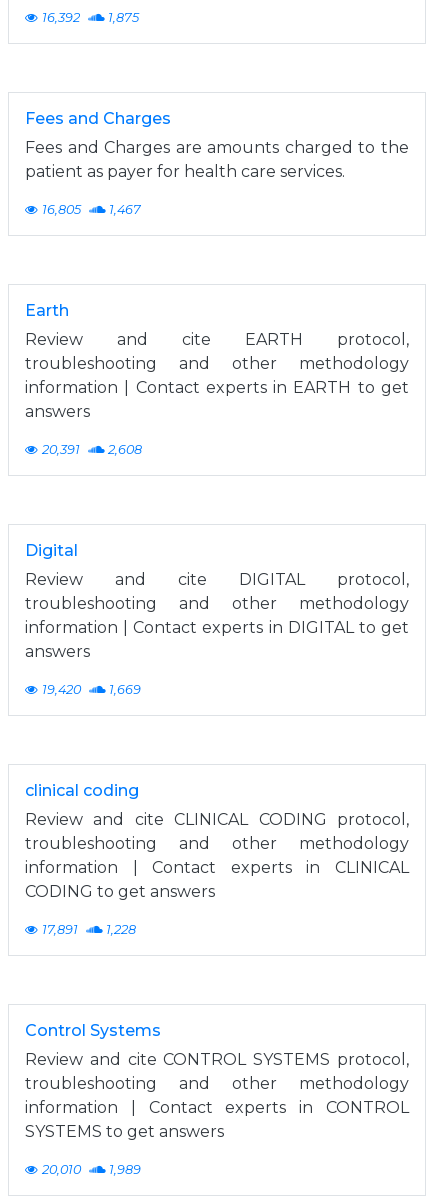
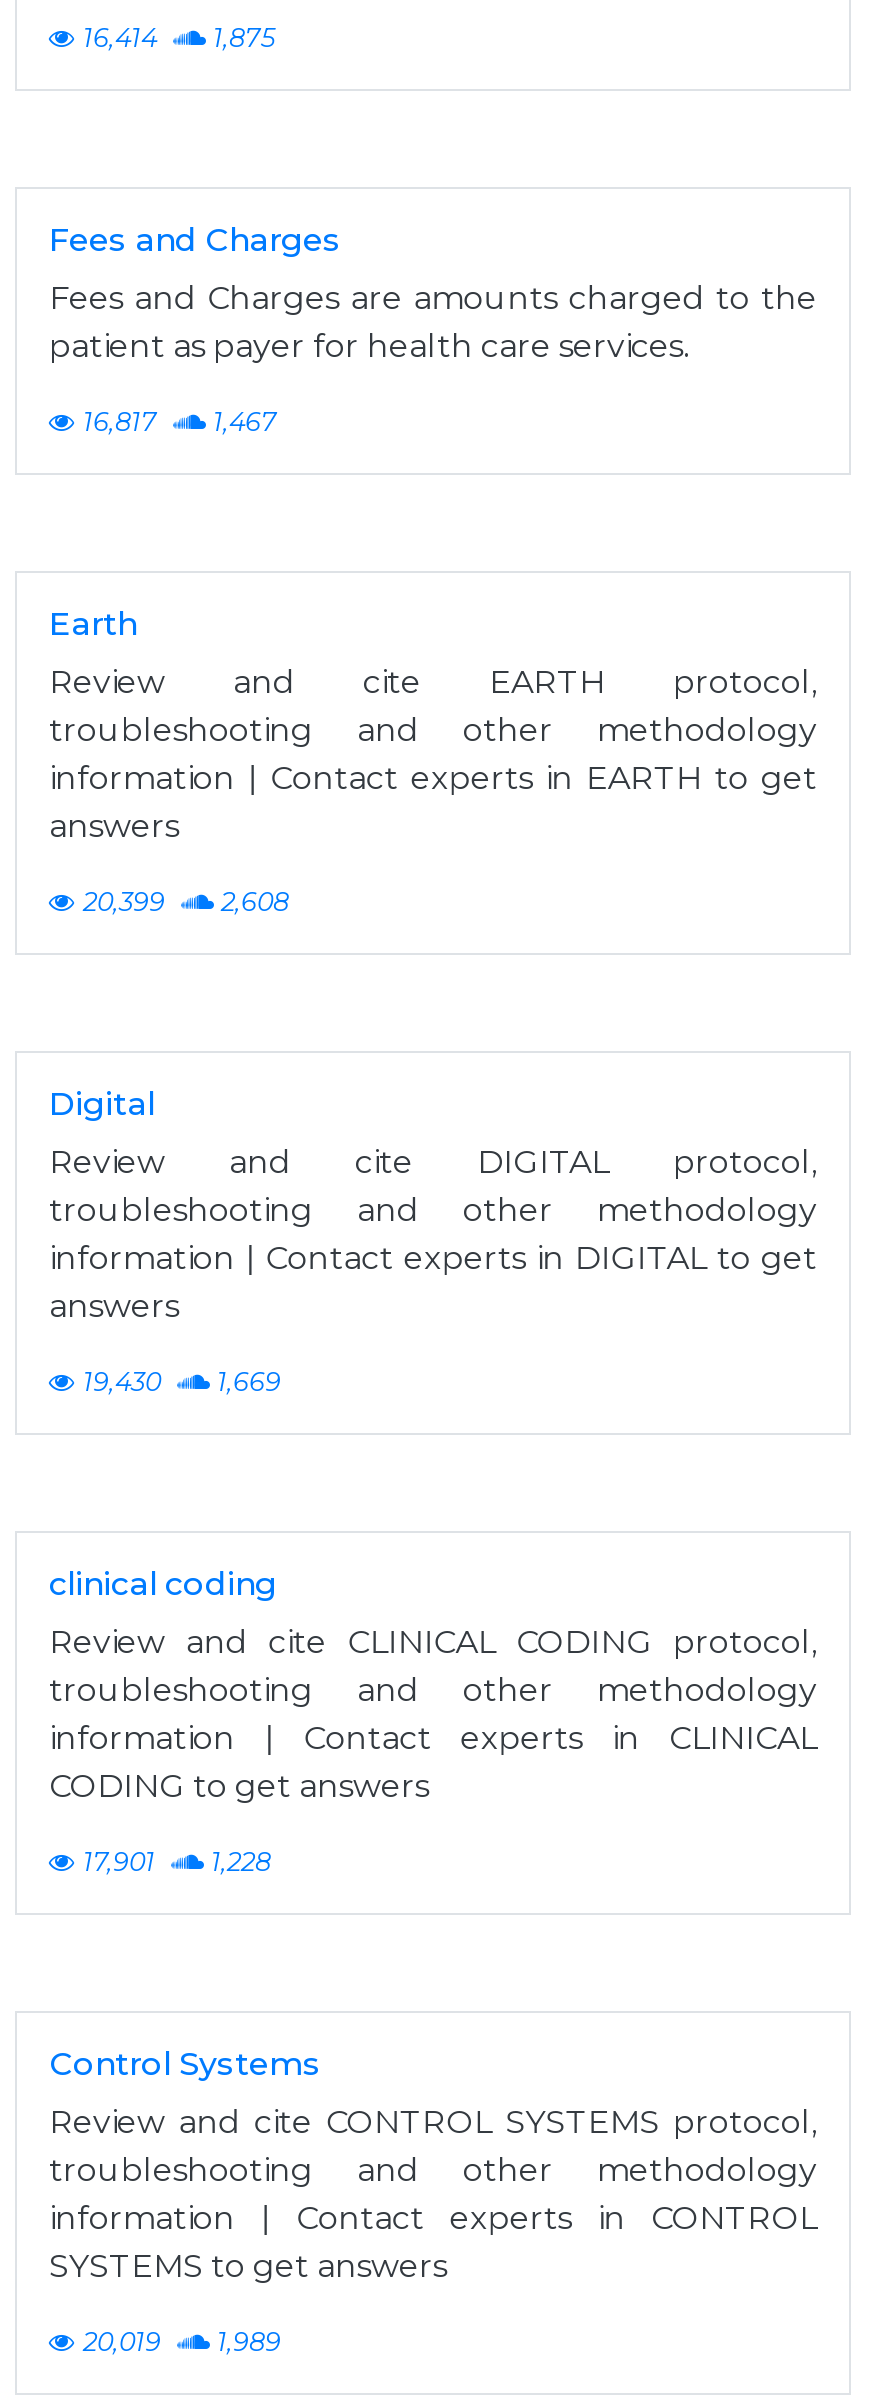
- 16,392 1,875
+ 16,414 1,875

- 16,805 1,467
+ 16,817 1,467

- 20,391 2,608
+ 20,399 2,608

- 19,420 1,669
+ 19,430 1,669

- 17,891 1,228
+ 17,901 1,228

- 20,010 1,989
+ 20,019 1,989
